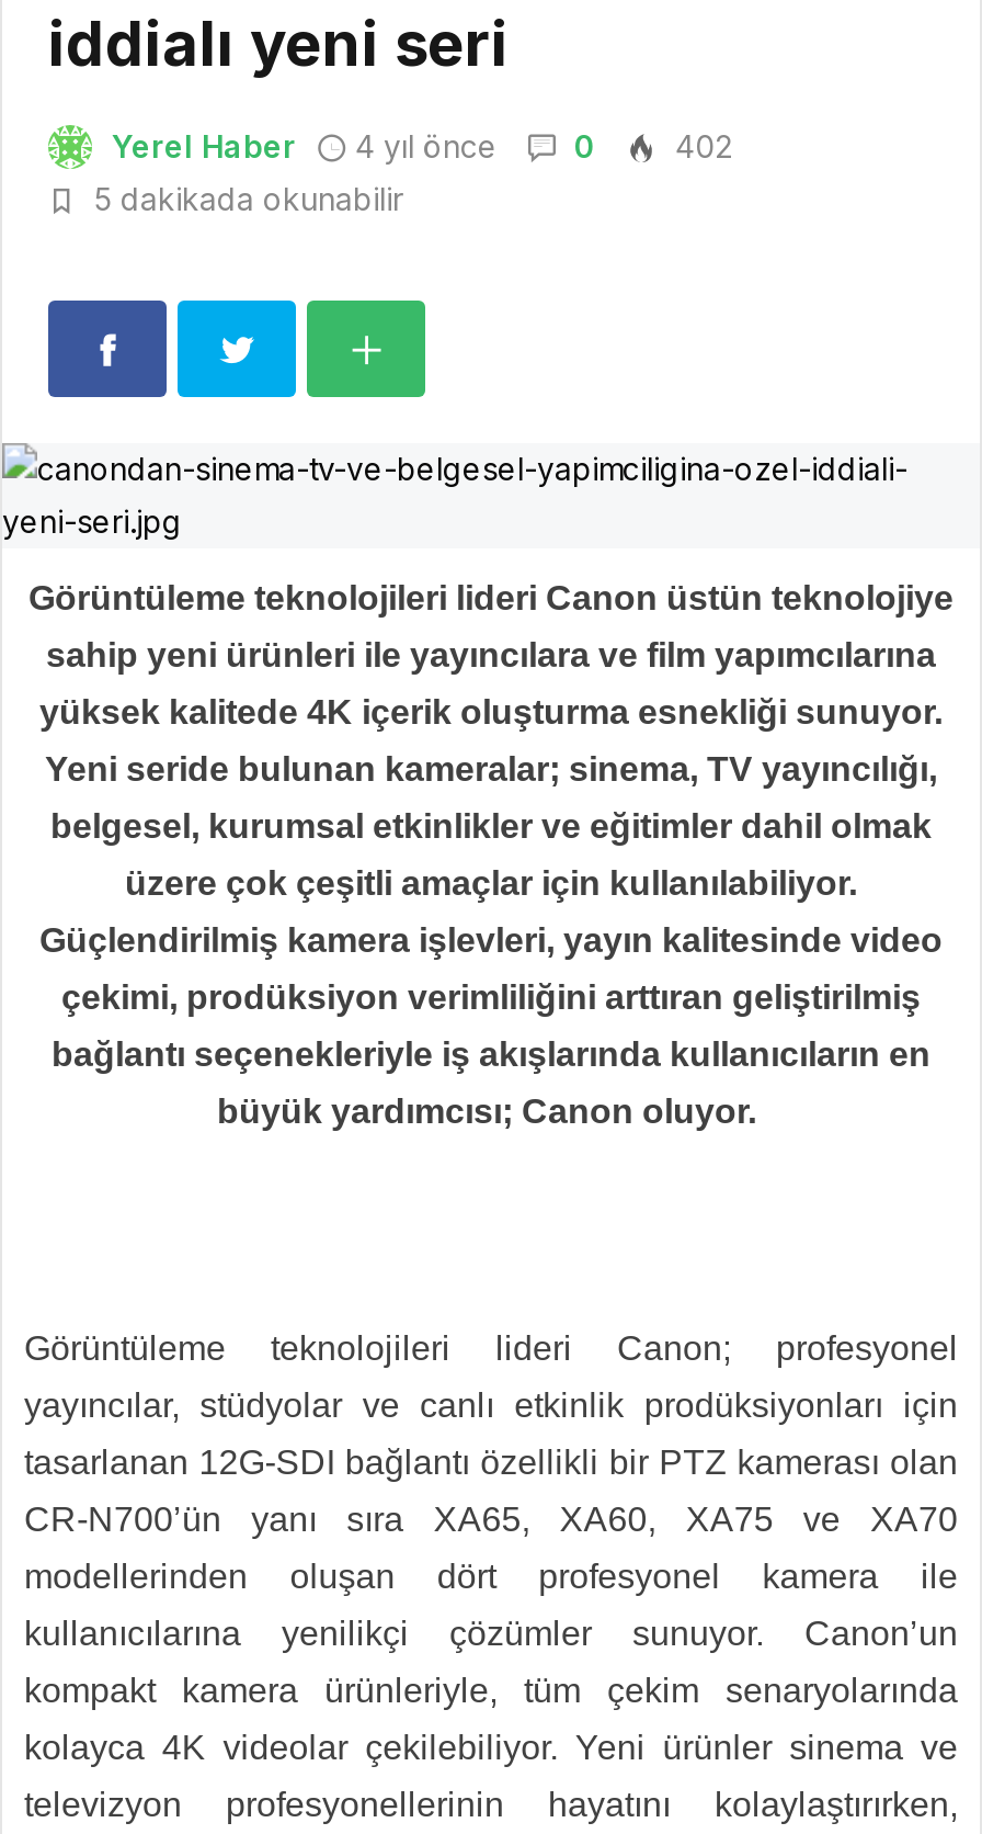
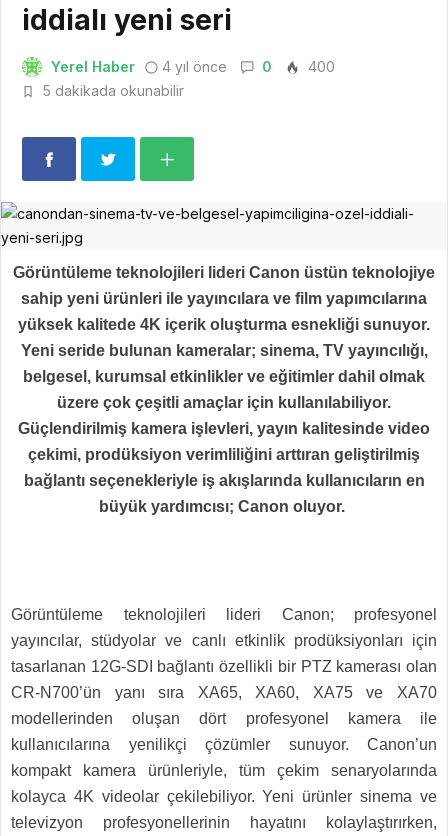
- 0 402
+ 0 400
